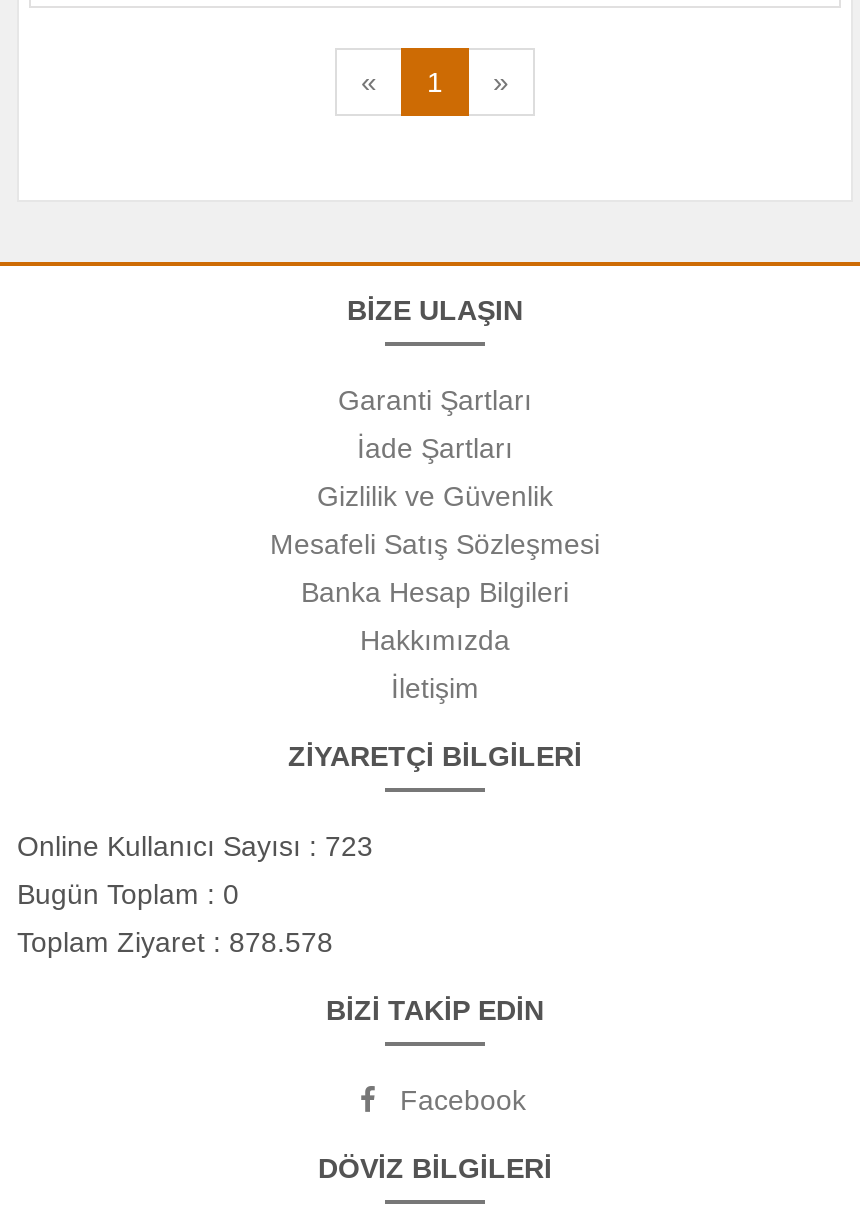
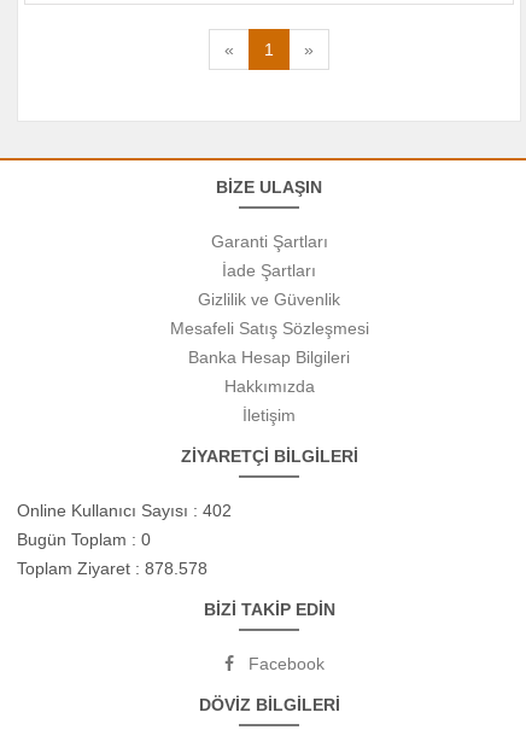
- Online Kullanıcı Sayısı : 723
+ Online Kullanıcı Sayısı : 402
